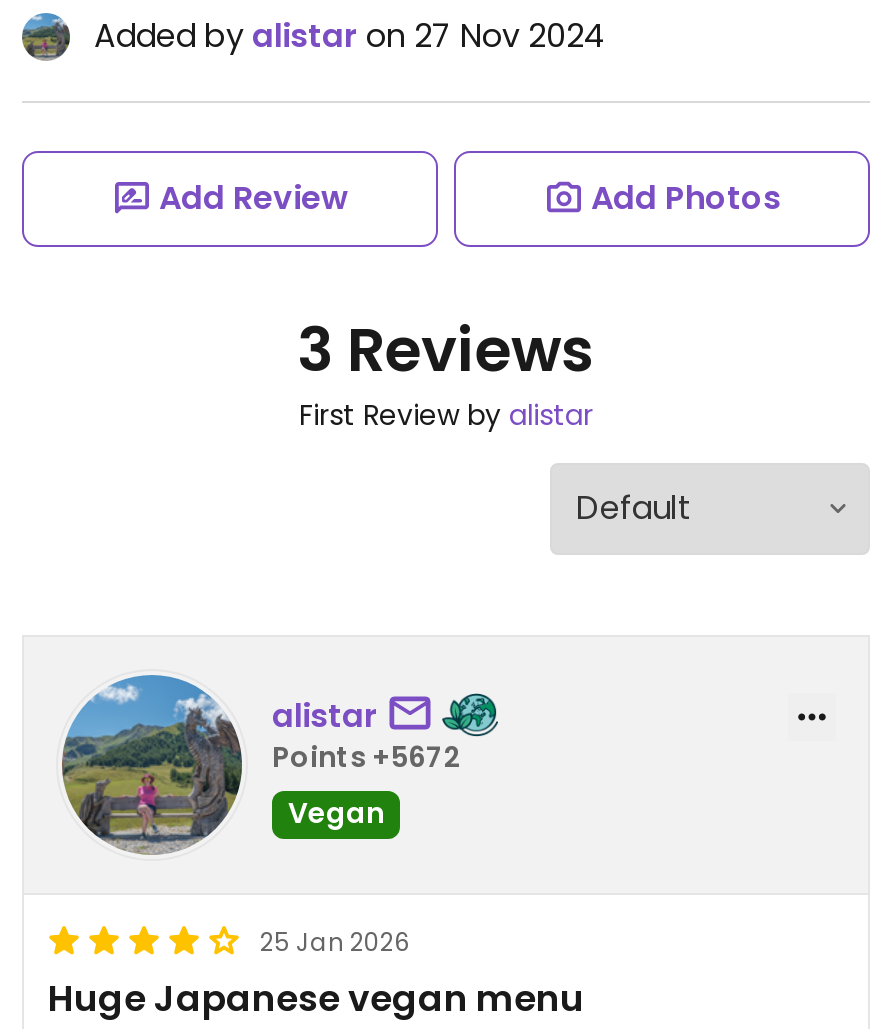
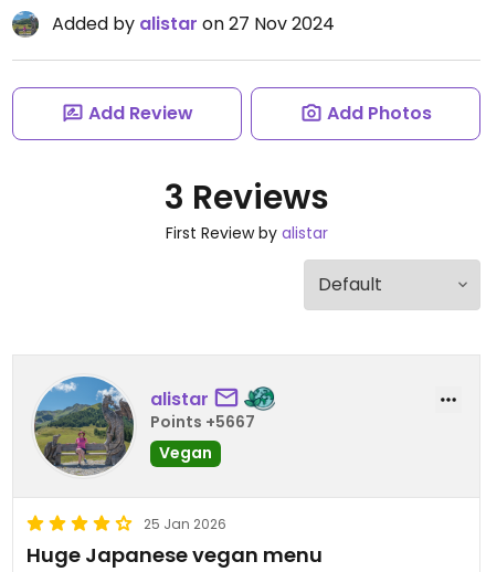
- Points +5672
+ Points +5667
